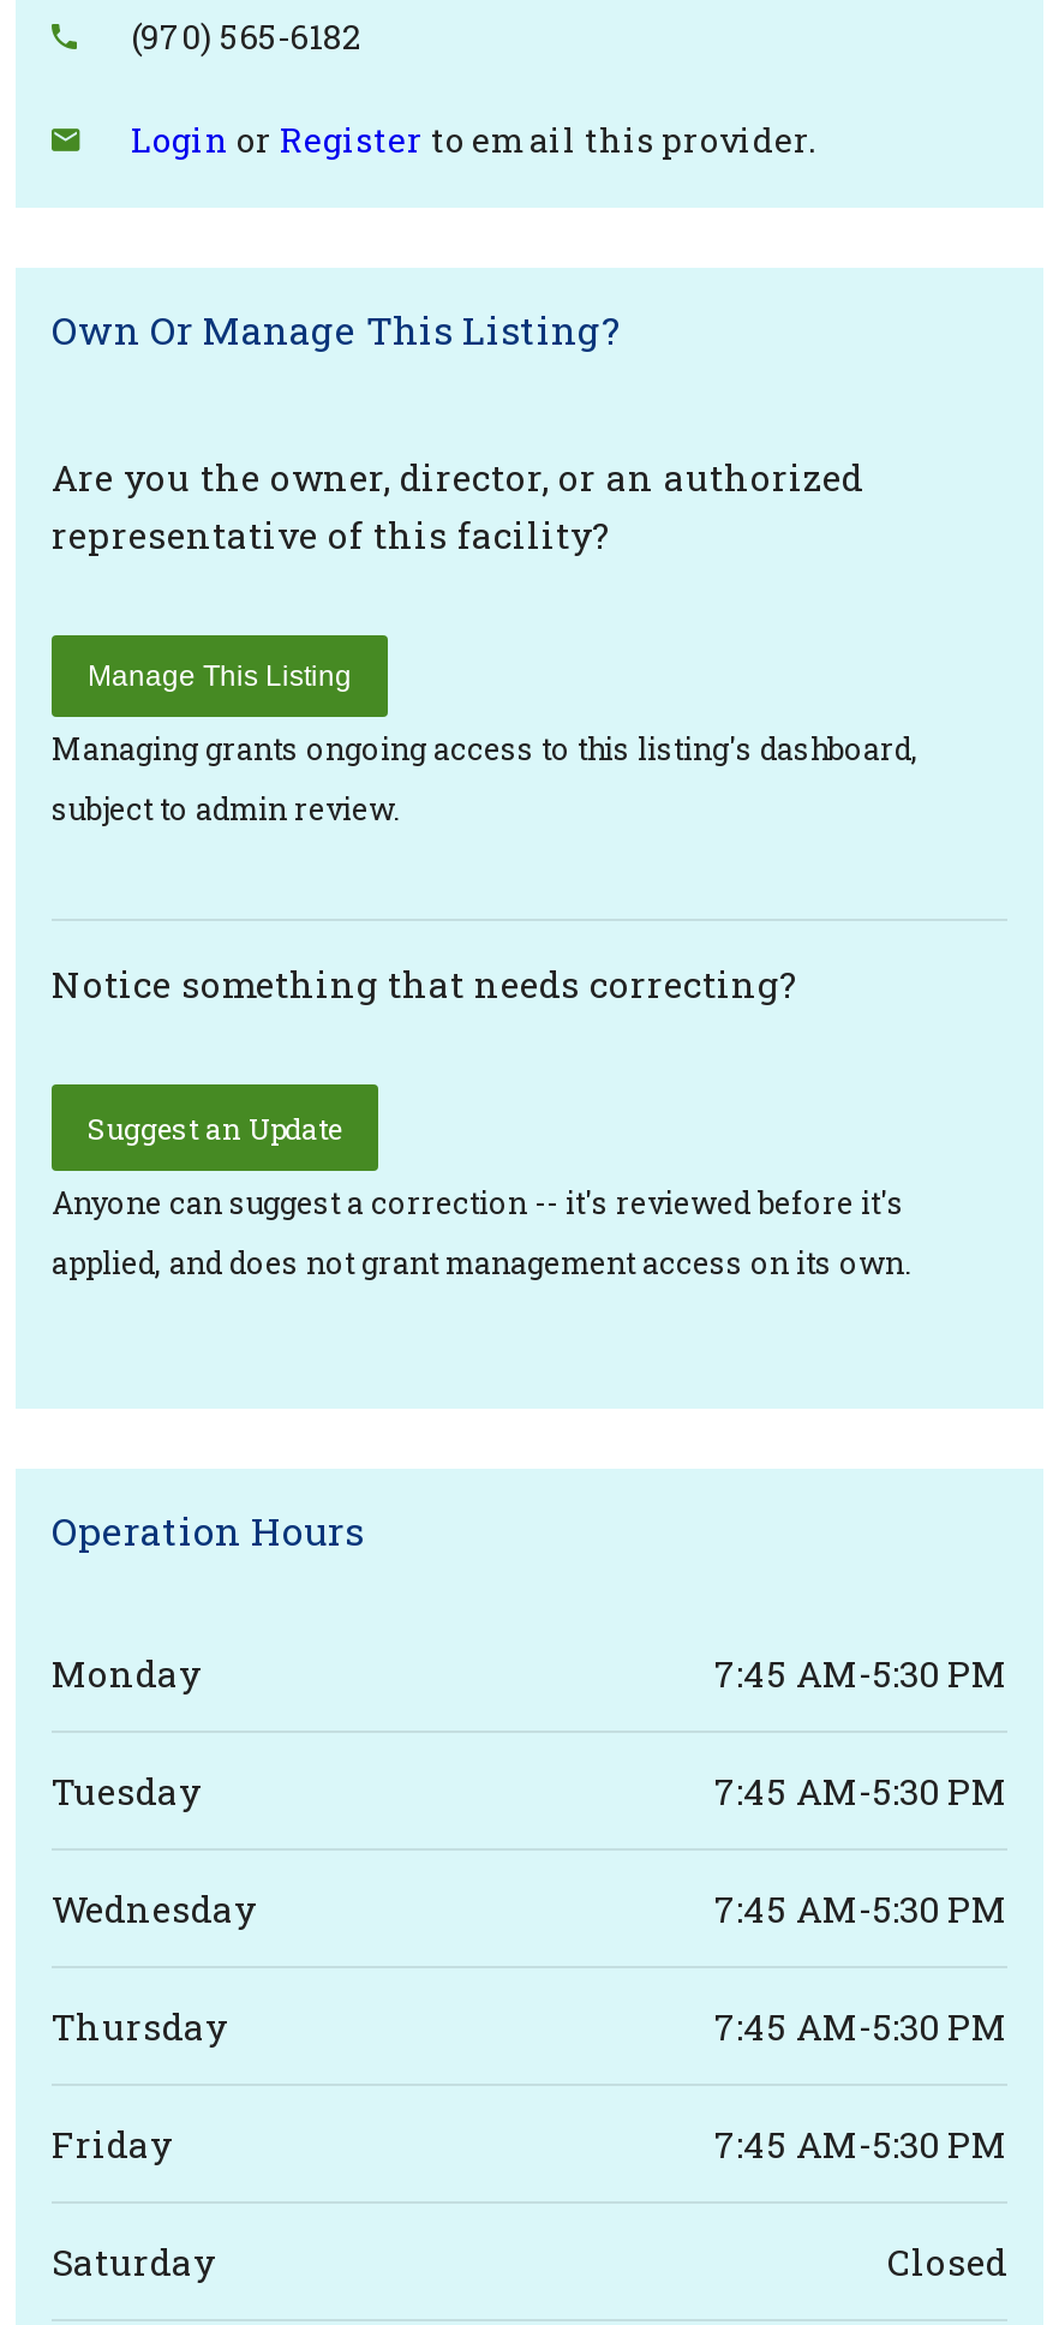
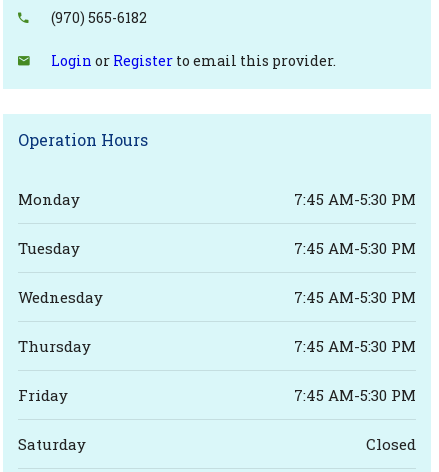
- Own Or Manage This Listing?
- Are you the owner, director, or an authorized
- representative of this facility?
- Manage This Listing
- Managing grants ongoing access to this listing's dashboard,
- subject to admin review.

- Notice something that needs correcting?
- Suggest an Update
- Anyone can suggest a correction -- it's reviewed before it's
- applied, and does not grant management access on its own.
